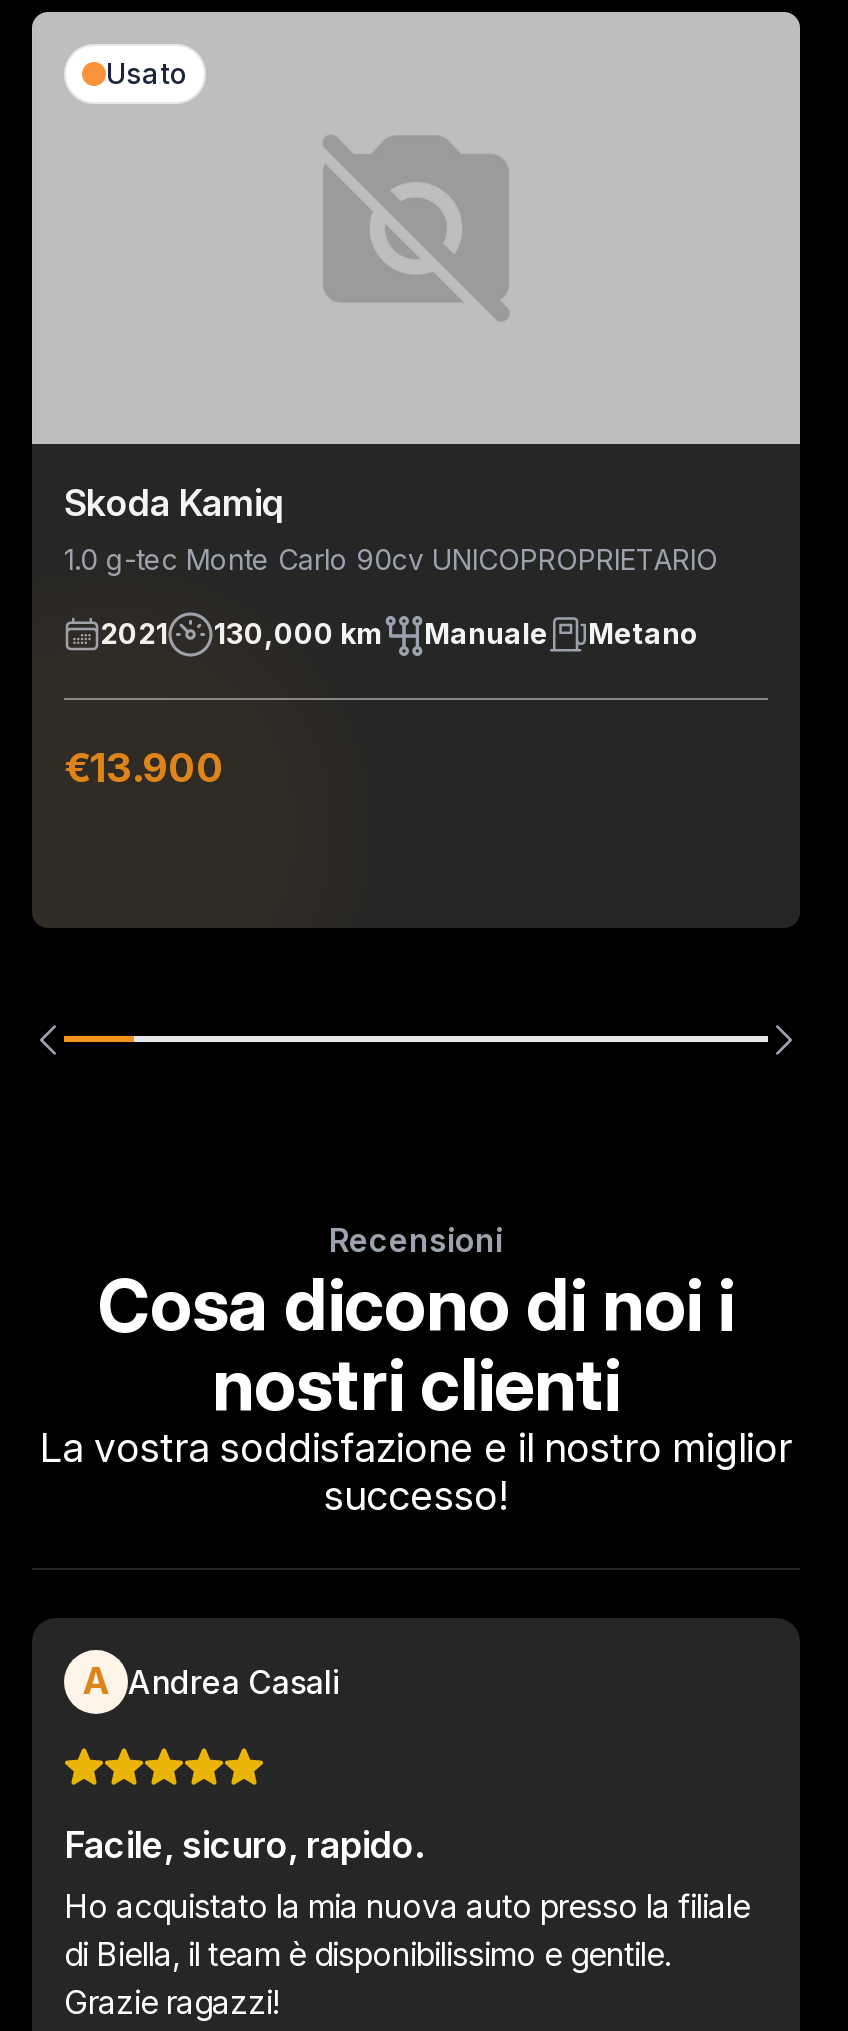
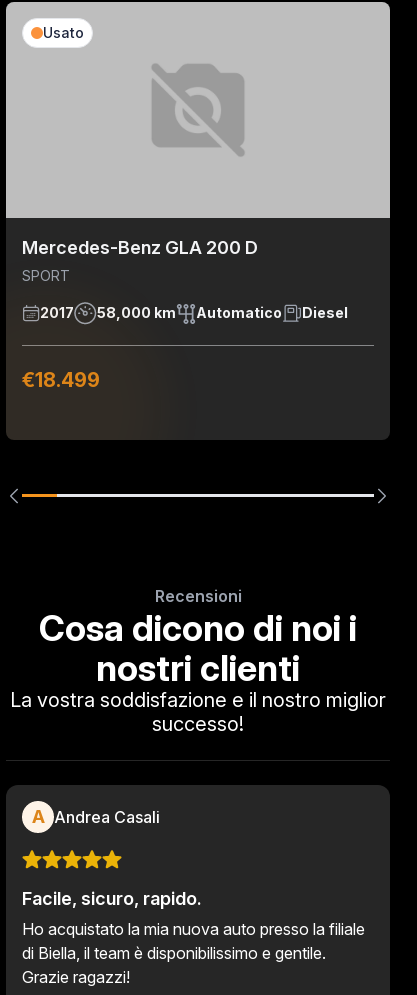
- Skoda Kamiq
- 1.0 g-tec Monte Carlo 90cv UNICOPROPRIETARIO
+ Mercedes-Benz GLA 200 D
+ SPORT

- 2021
- 130,000 km
- Manuale
- Metano
+ 2017
+ 58,000 km
+ Automatico
+ Diesel

- €13.900
+ €18.499
